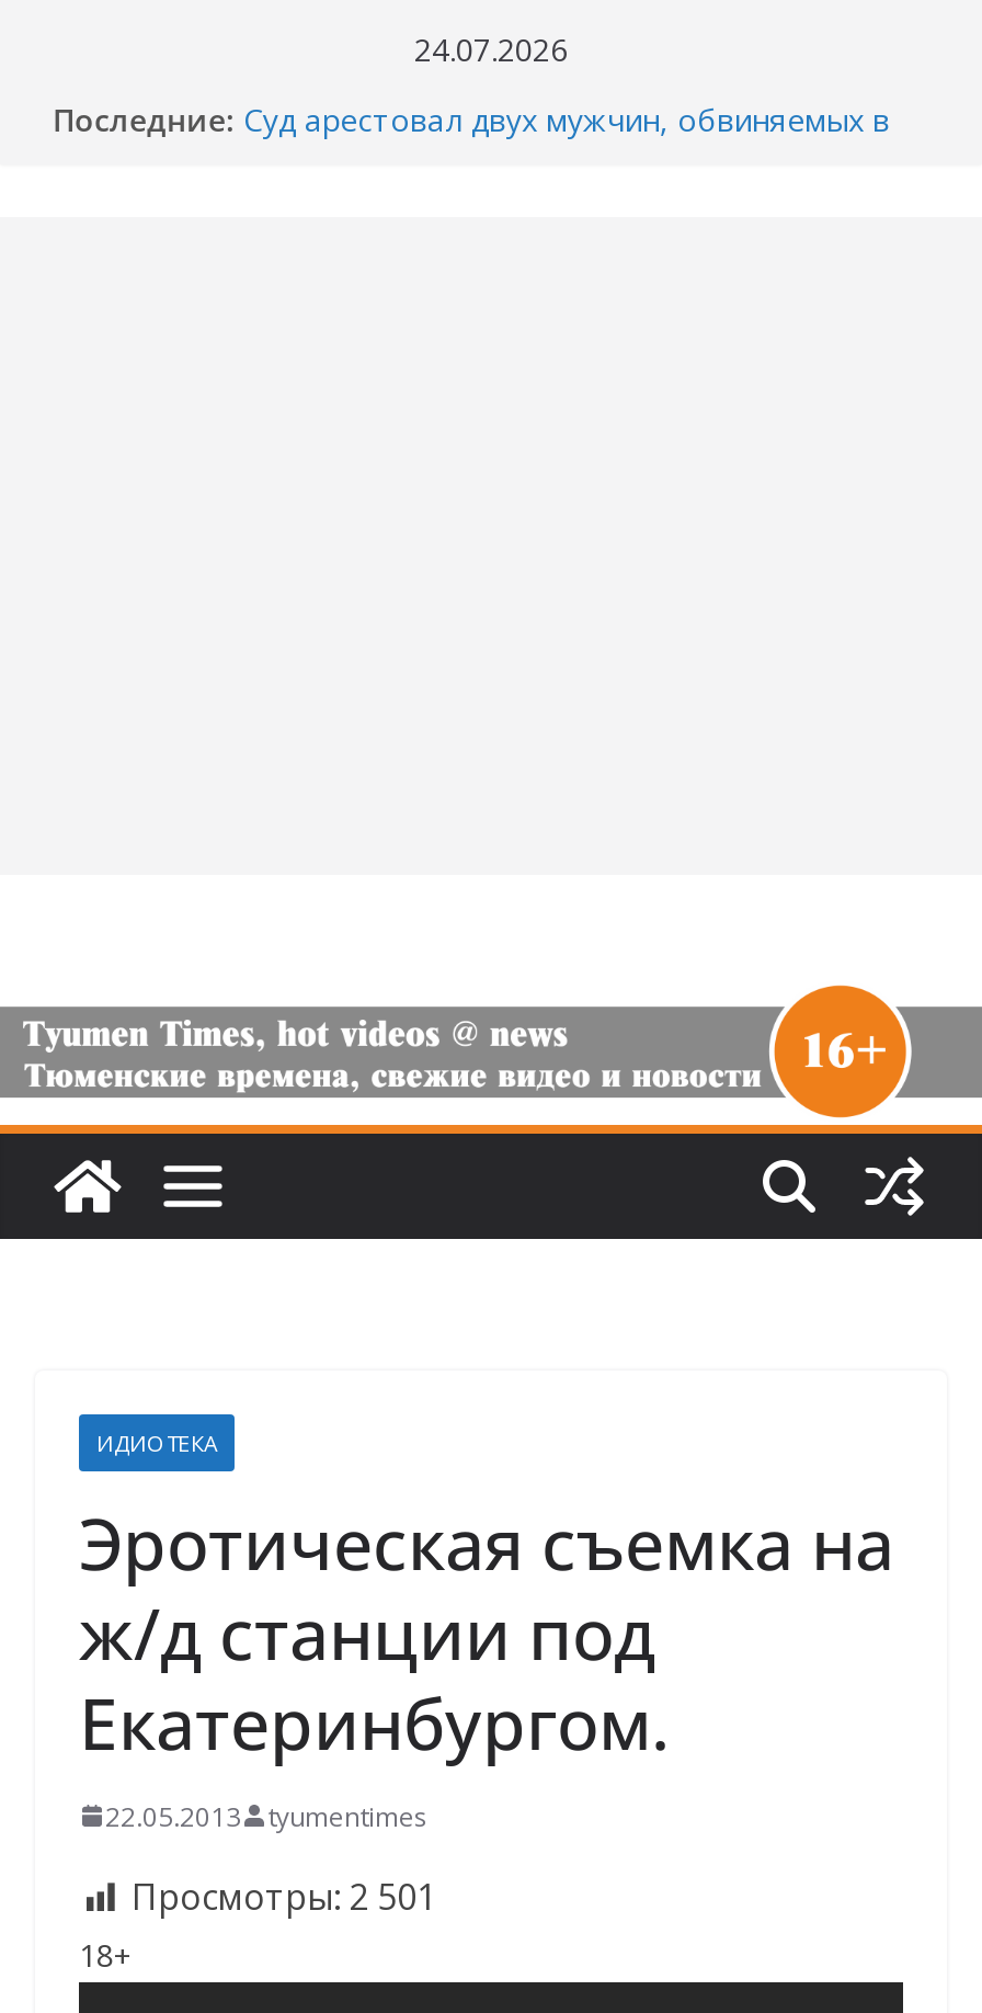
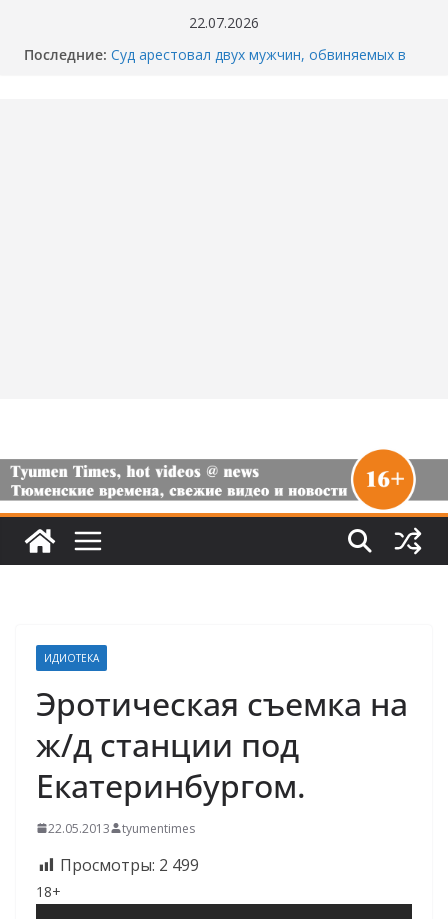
- 24.07.2026
+ 22.07.2026

- Просмотры: 2 501
+ Просмотры: 2 499
